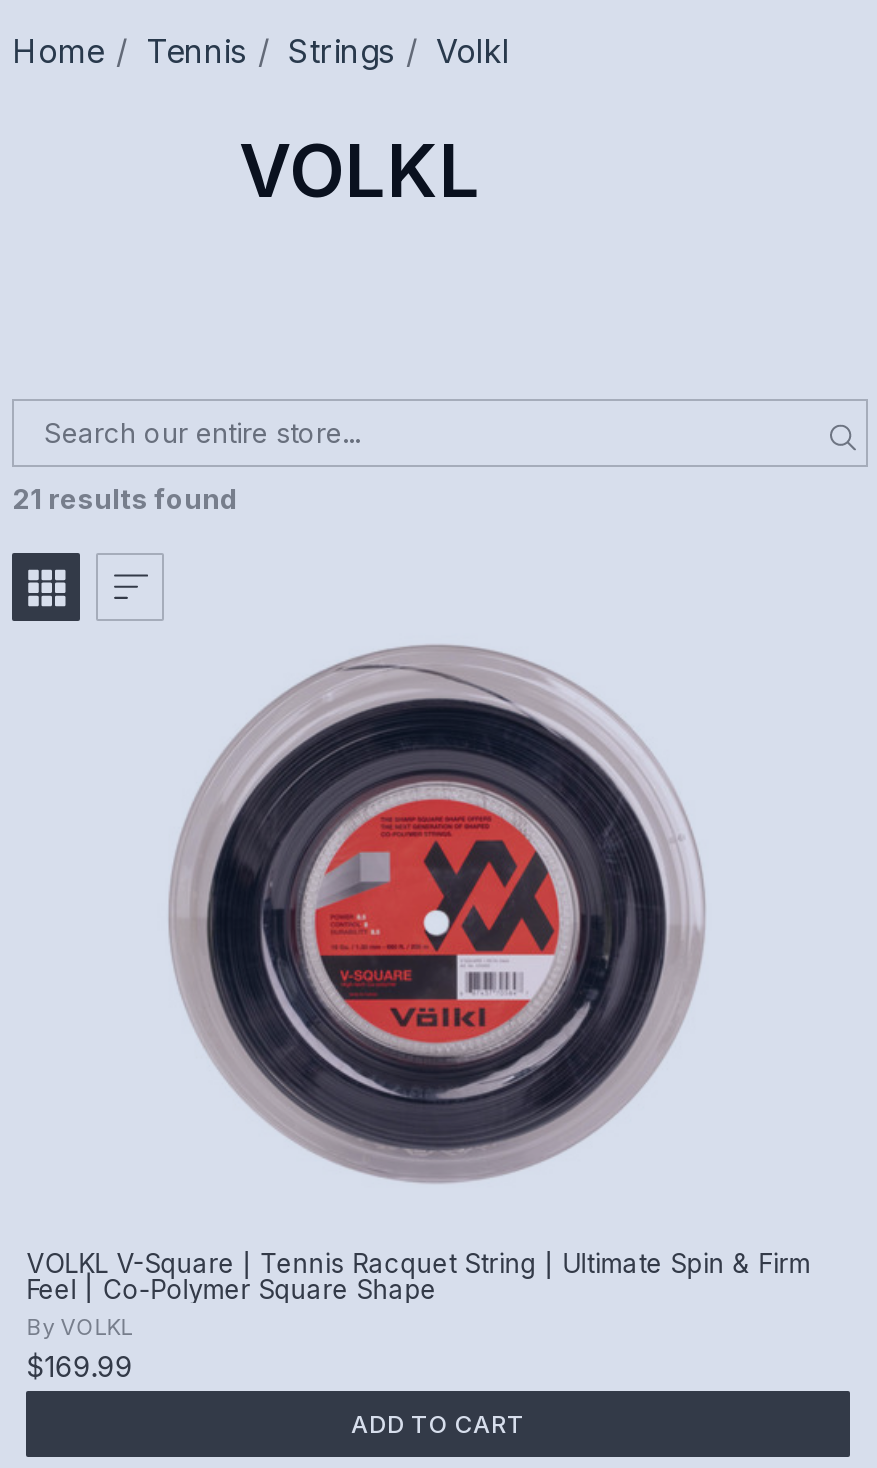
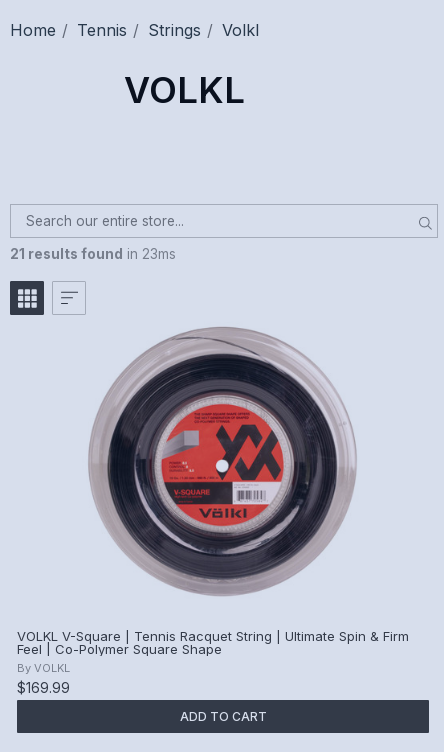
- 21 results found
+ 21 results found in 23ms
